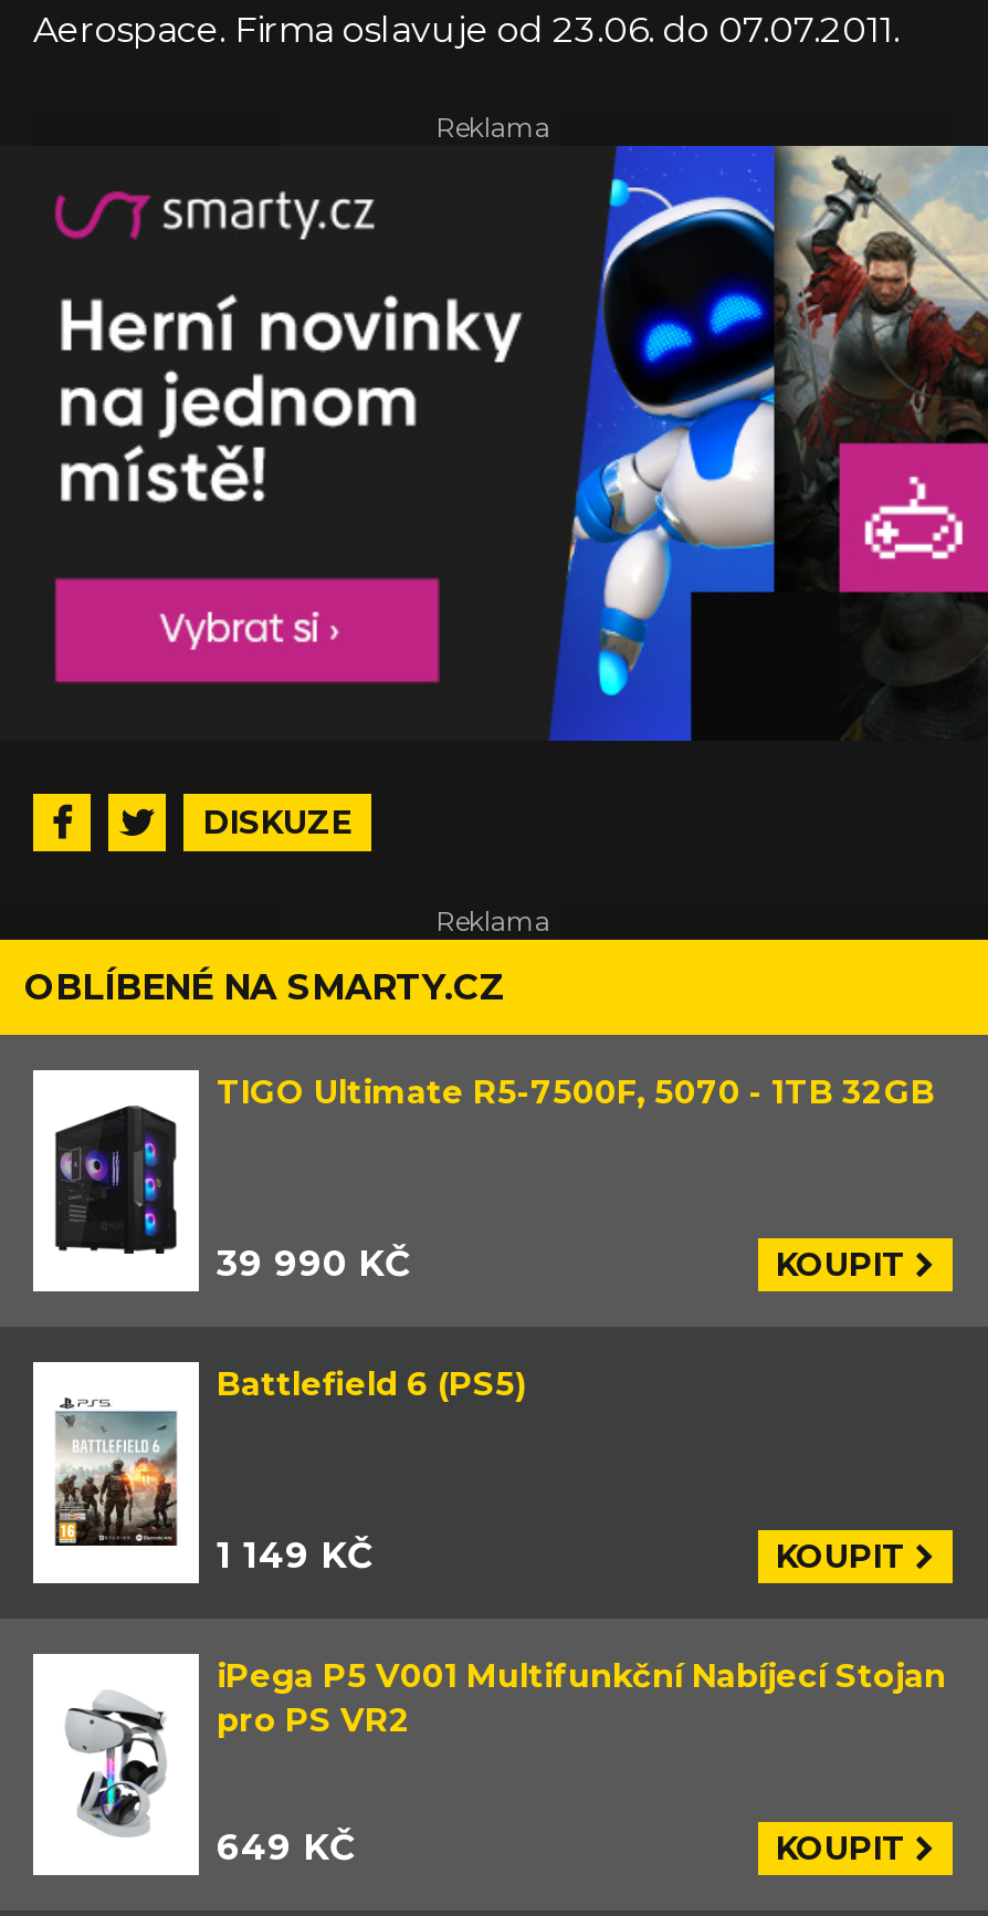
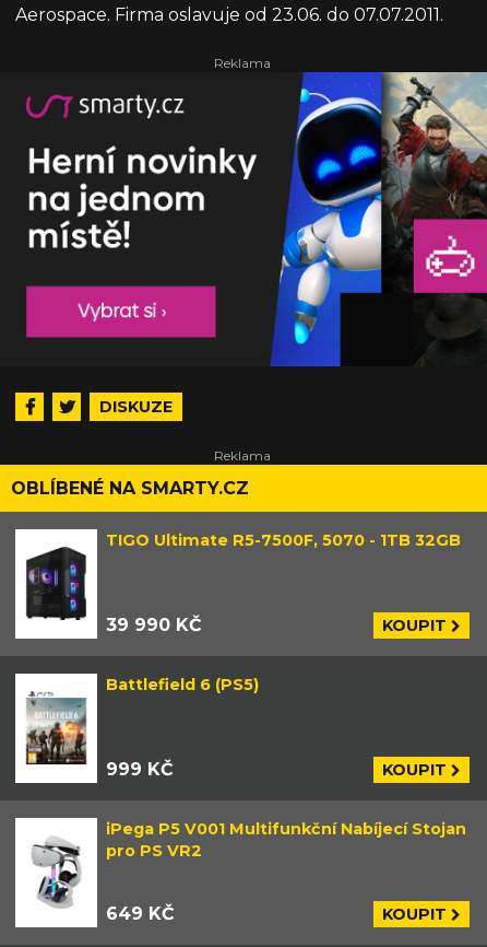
- 1 149 KČ
+ 999 KČ
